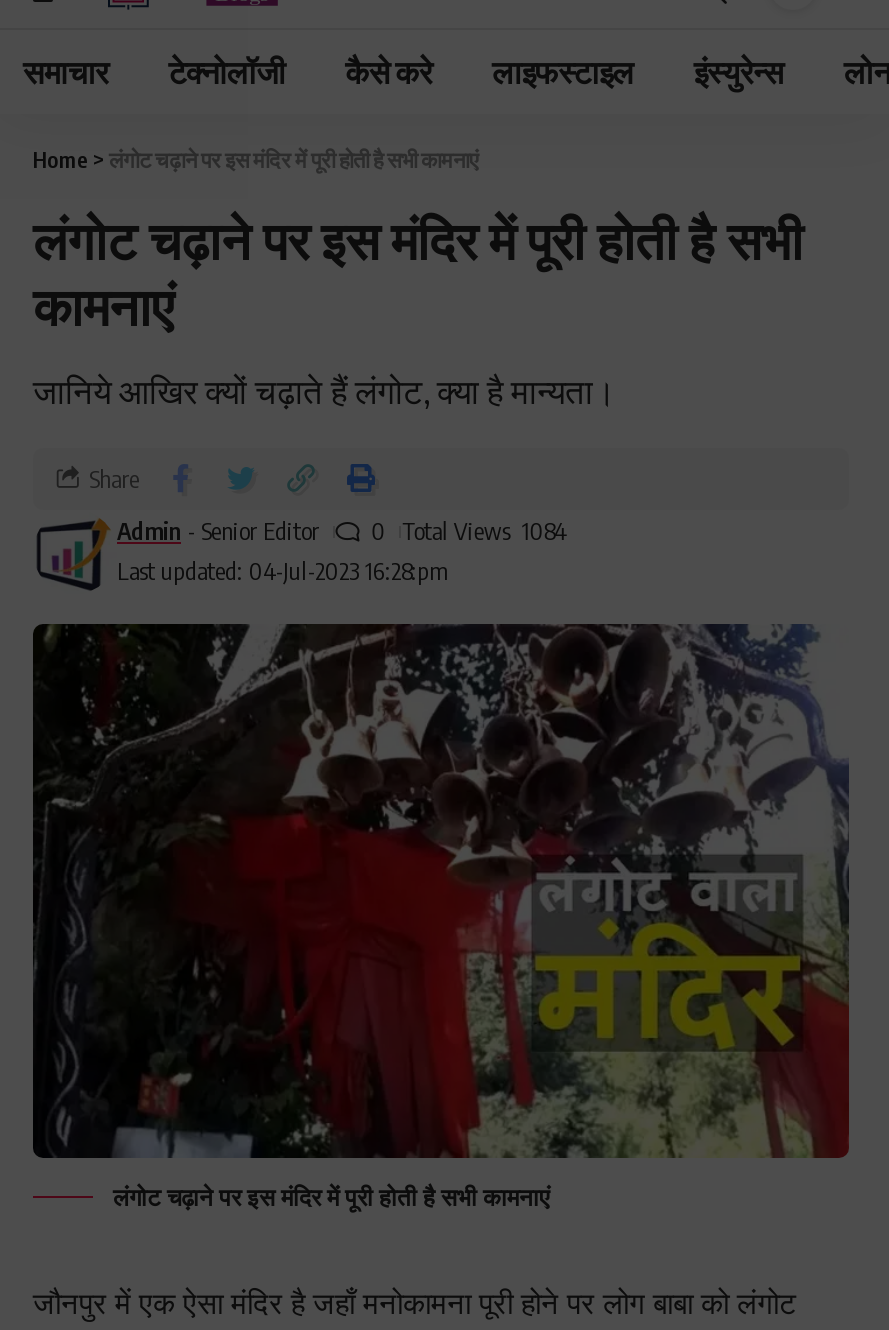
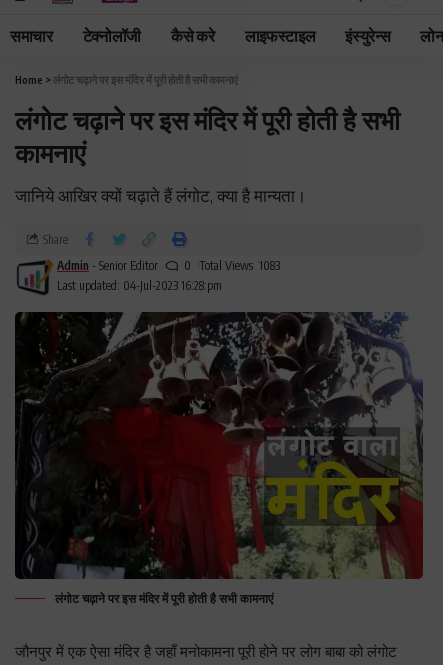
- Admin - Senior Editor 0 Total Views 1084
+ Admin - Senior Editor 0 Total Views 1083
